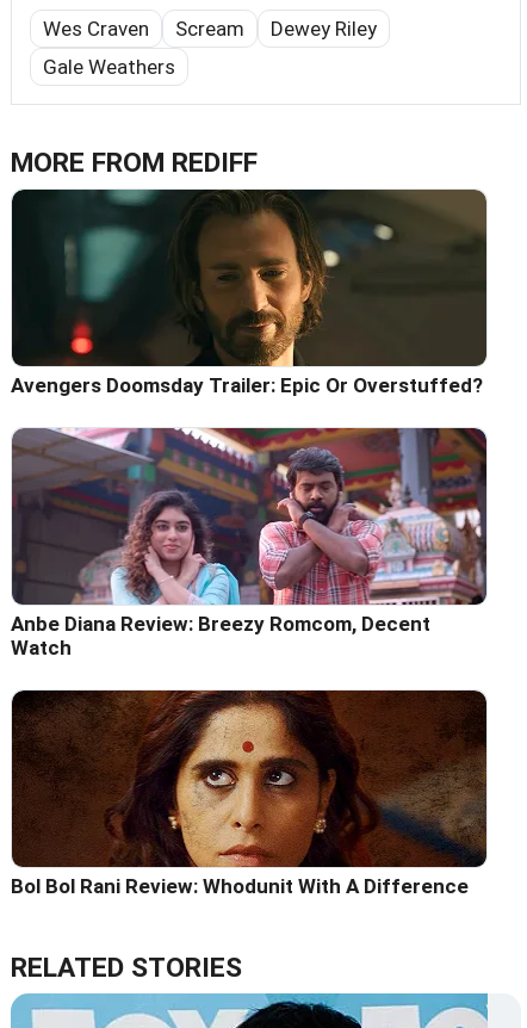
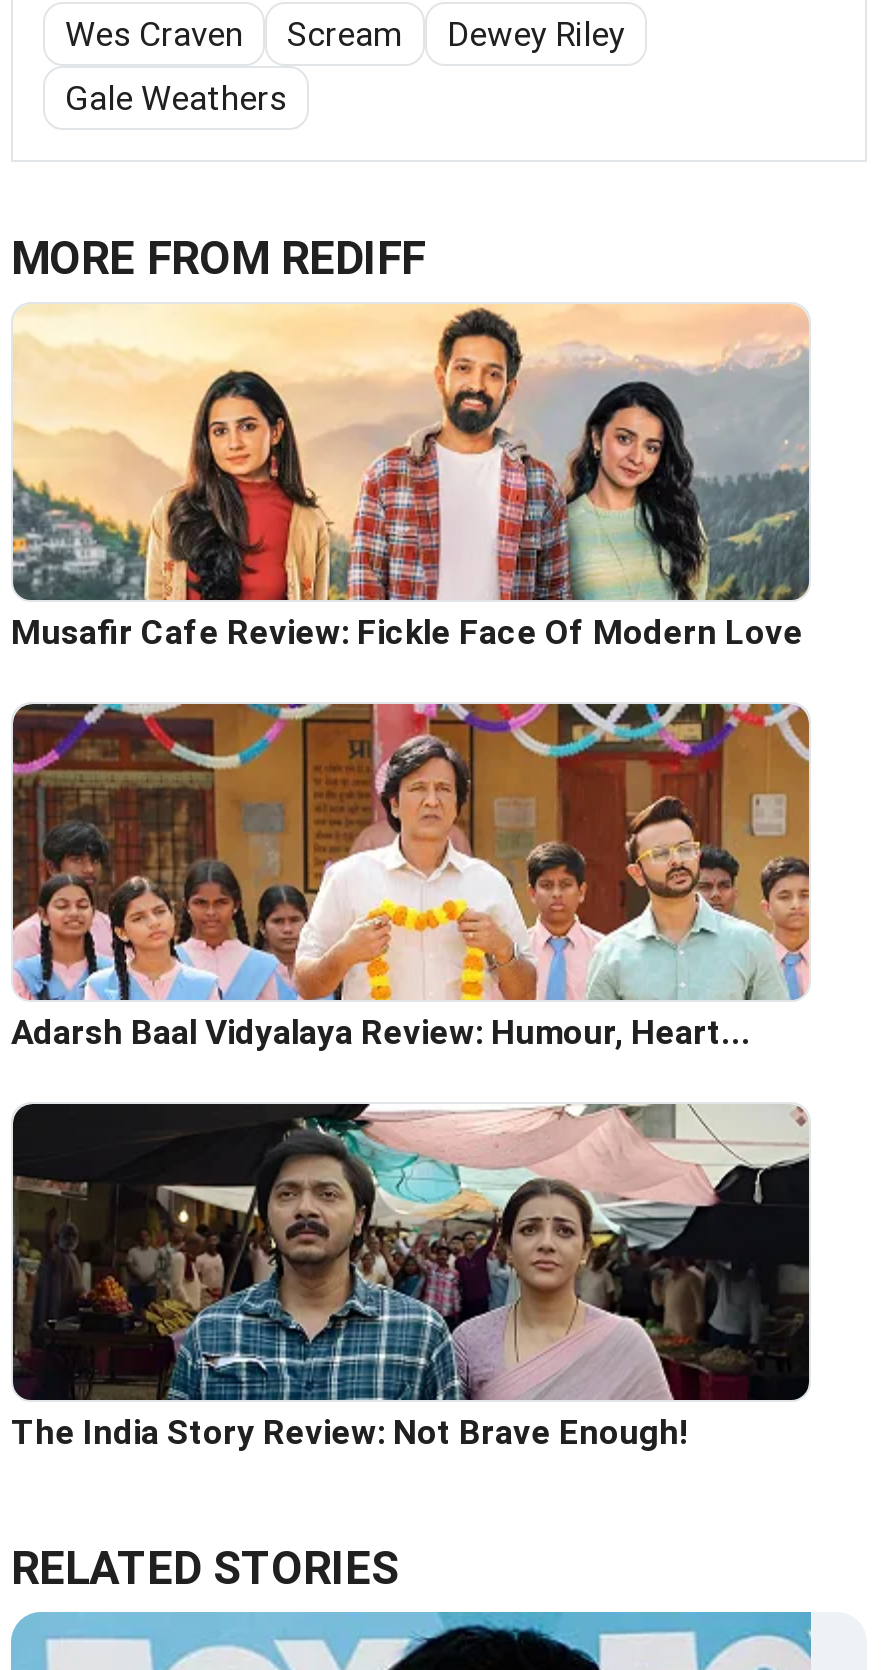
- [image]
- Avengers Doomsday Trailer: Epic Or Overstuffed?
+ [image]
+ Musafir Cafe Review: Fickle Face Of Modern Love

- [image]
- Anbe Diana Review: Breezy Romcom, Decent
- Watch
+ [image]
+ Adarsh Baal Vidyalaya Review: Humour, Heart...

- [image]
- Bol Bol Rani Review: Whodunit With A Difference
+ [image]
+ The India Story Review: Not Brave Enough!
